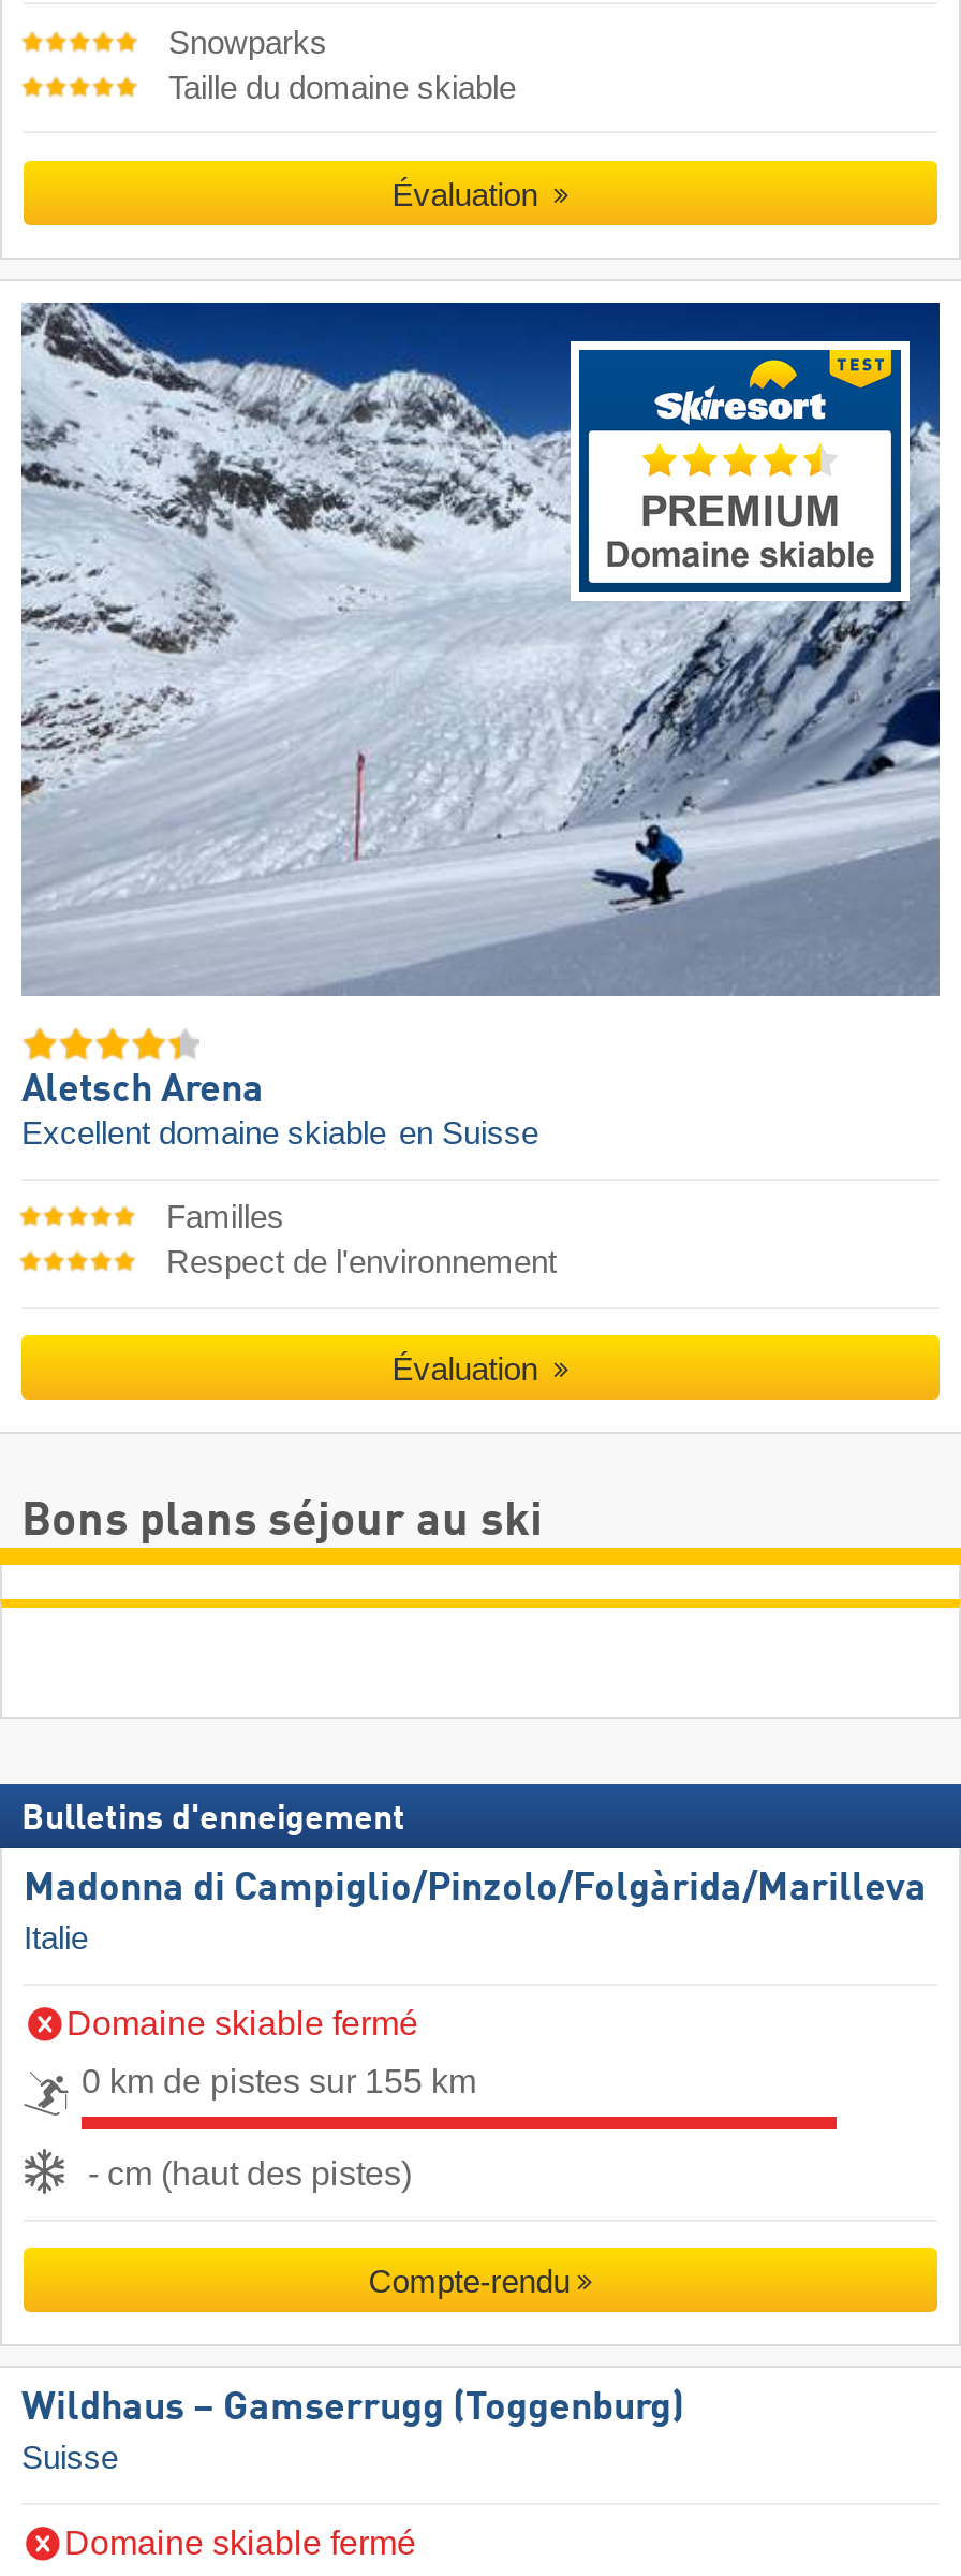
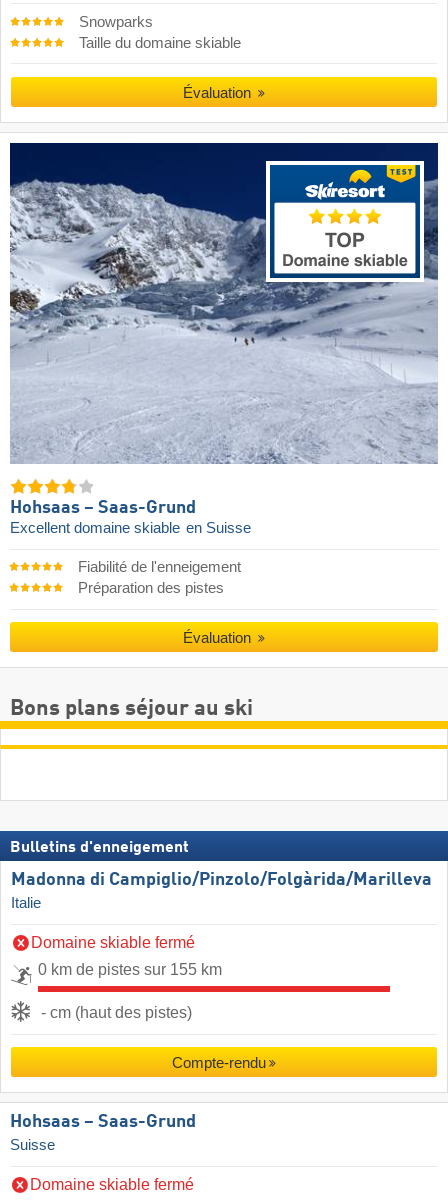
- [image]
- Aletsch Arena
+ [image]
+ Hohsaas – Saas-Grund

- Familles
- Respect de l'environnement
+ Fiabilité de l'enneigement
+ Préparation des pistes

- Wildhaus – Gamserrugg (Toggenburg)
+ Hohsaas – Saas-Grund
